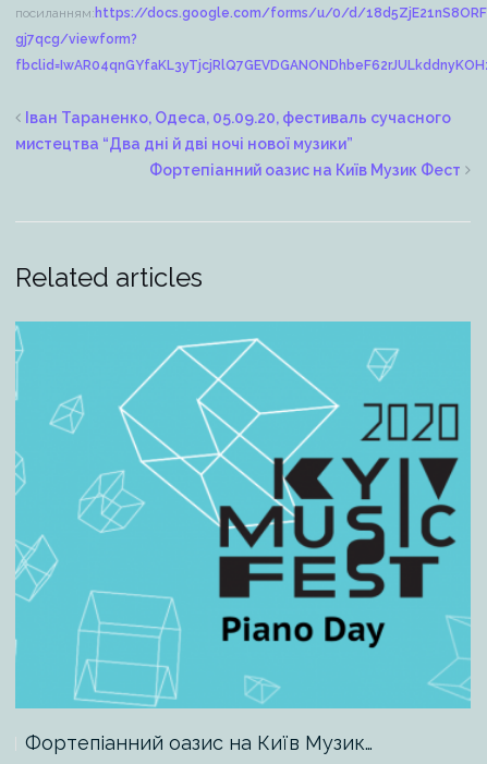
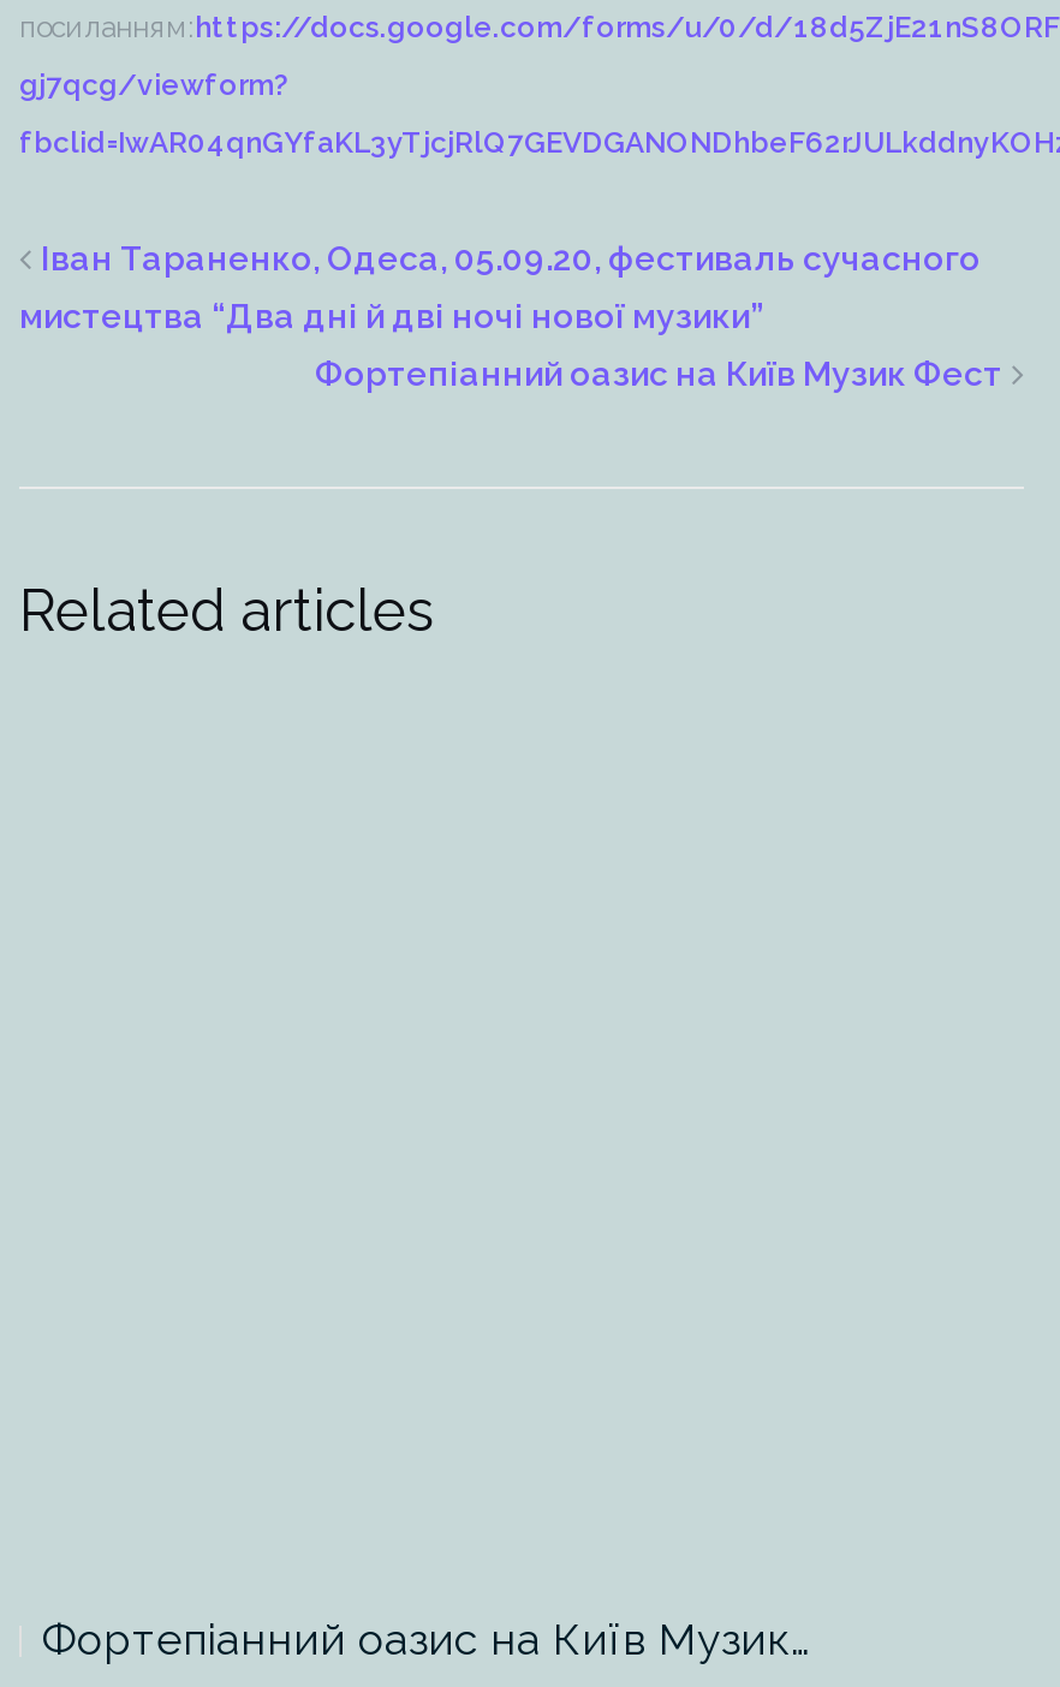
- [image]
